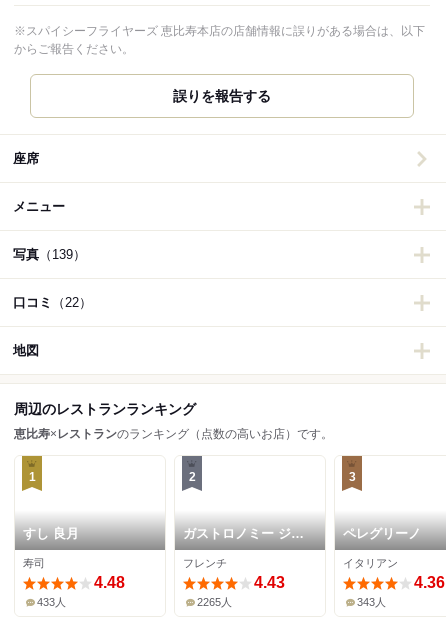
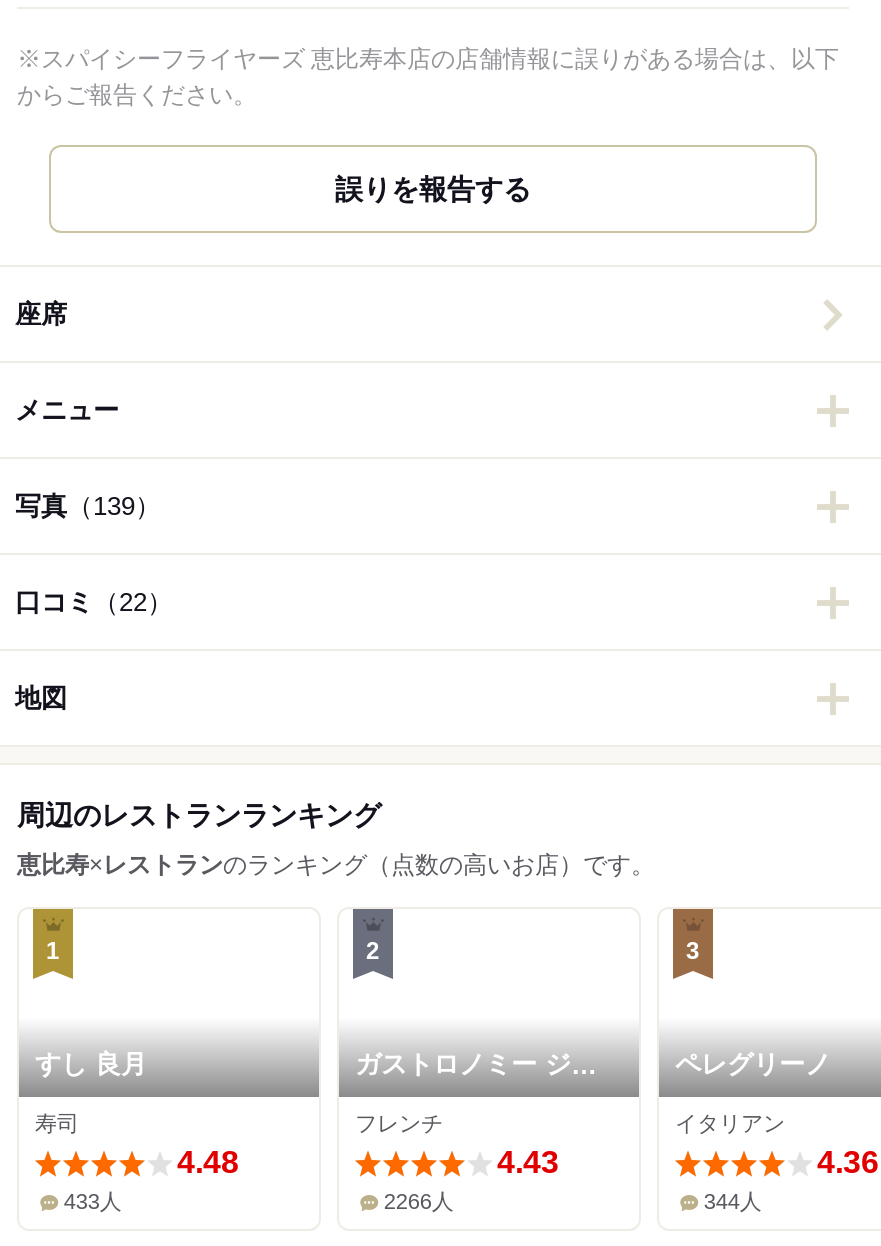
- 2265人
+ 2266人

- 343人
+ 344人
